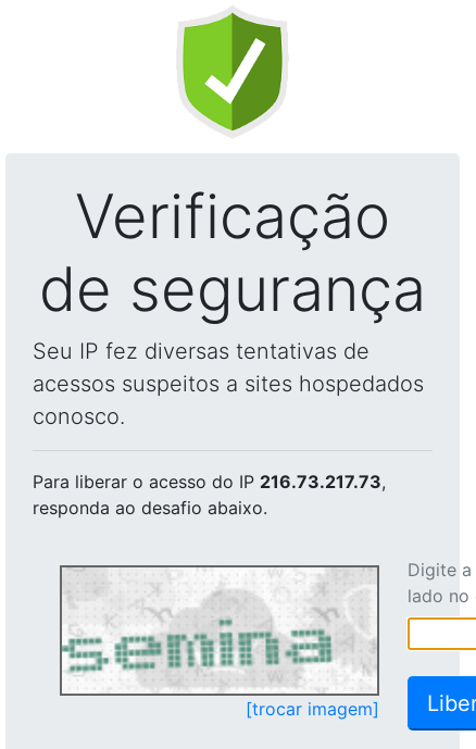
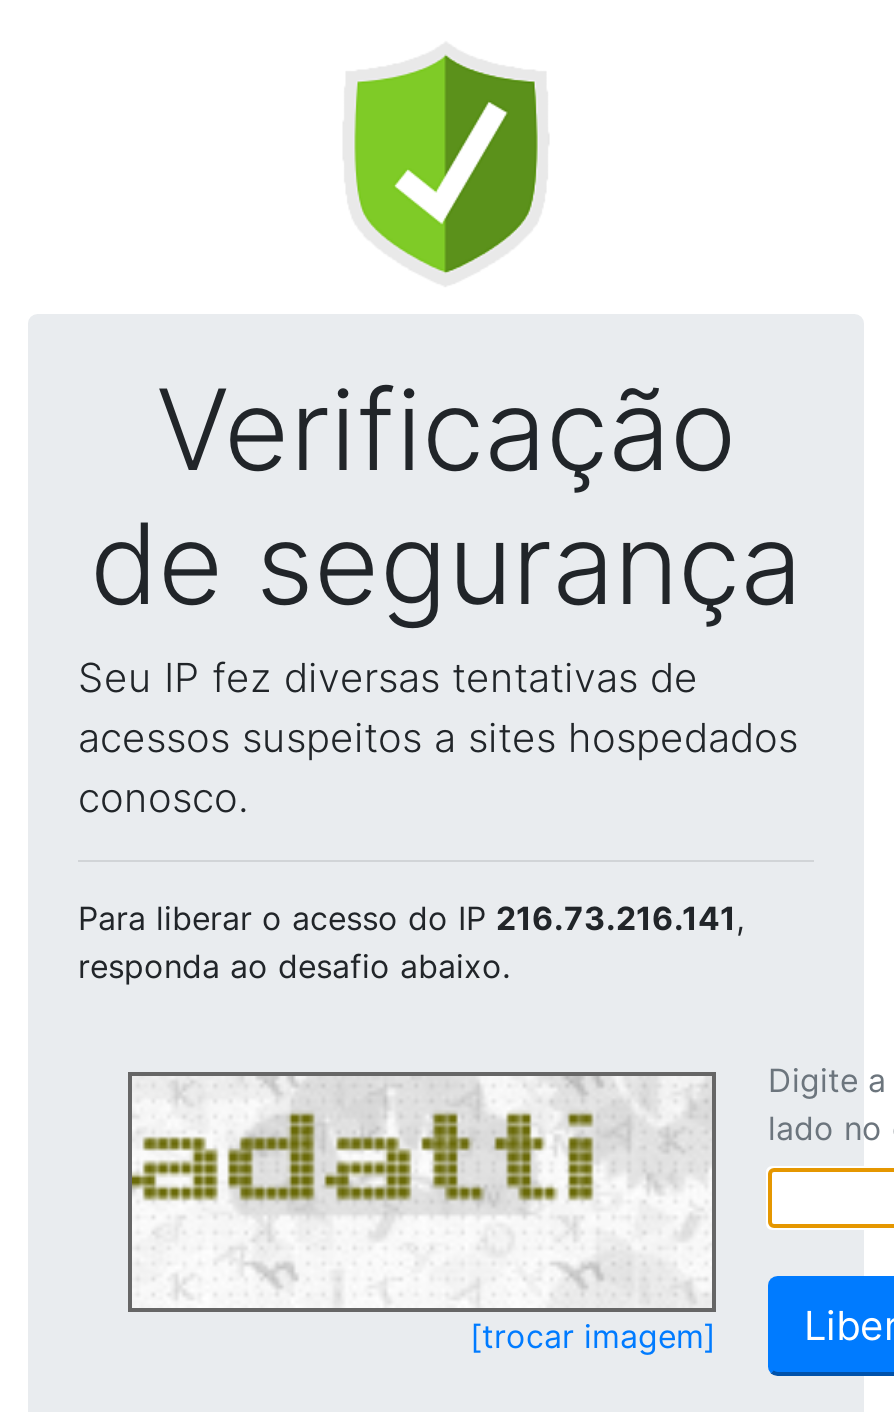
- Para liberar o acesso do IP 216.73.217.73,
+ Para liberar o acesso do IP 216.73.216.141,

- [image]
+ [image]
